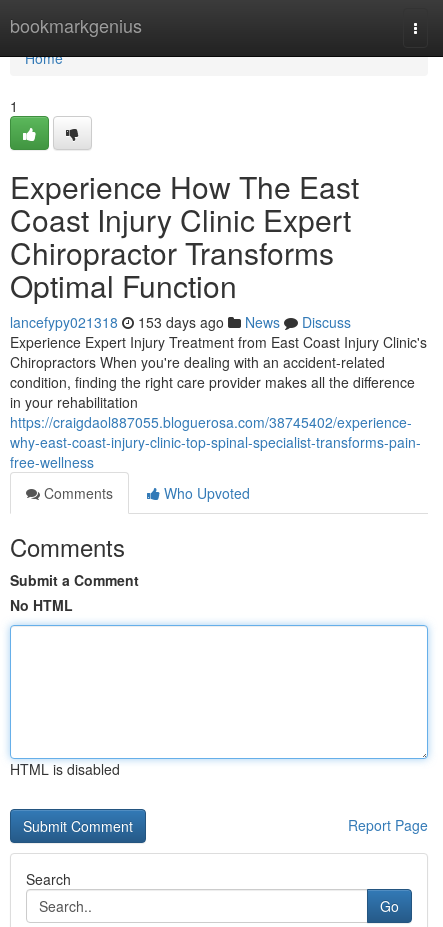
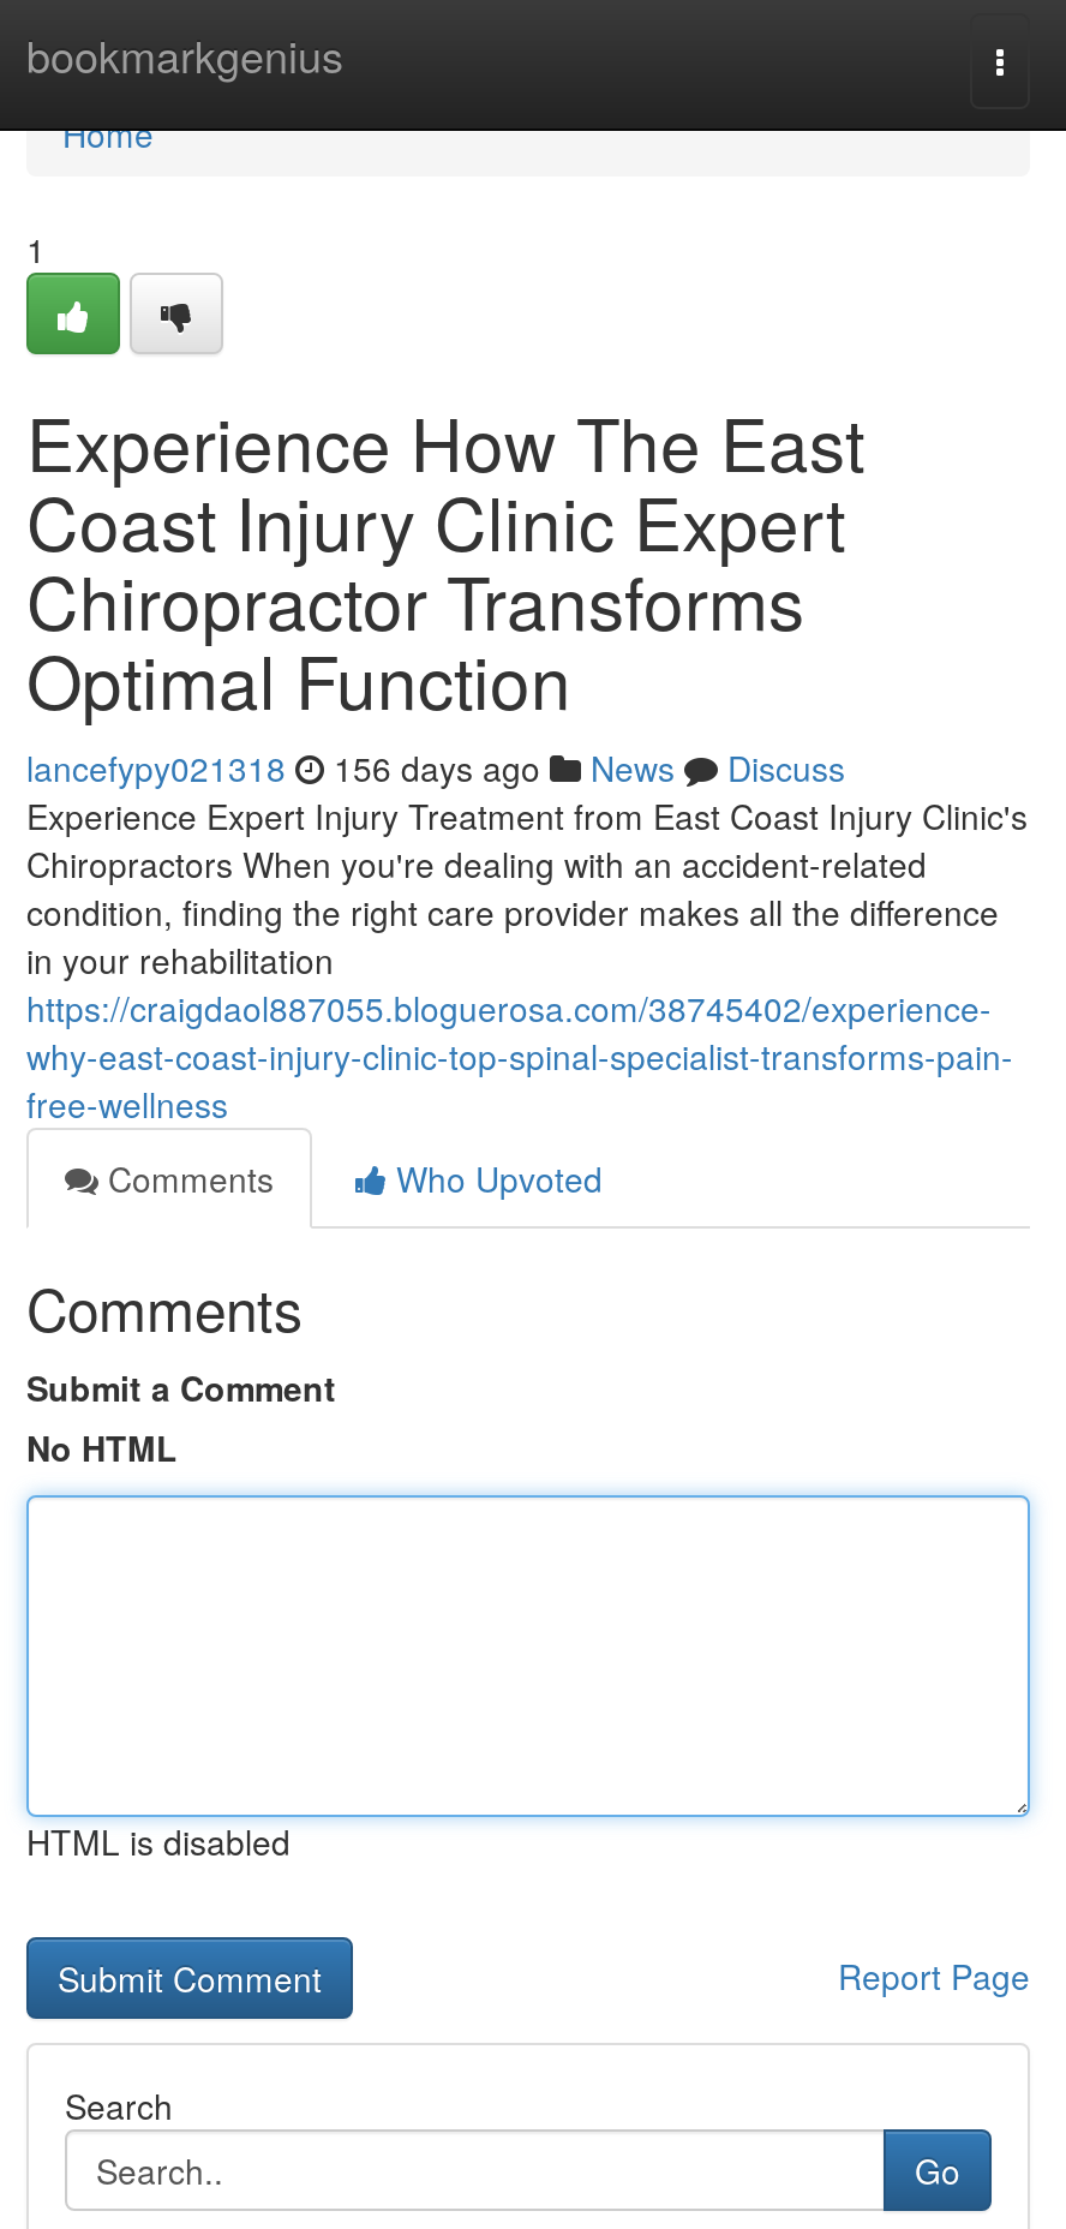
- lancefypy021318 153 days ago News Discuss
+ lancefypy021318 156 days ago News Discuss
